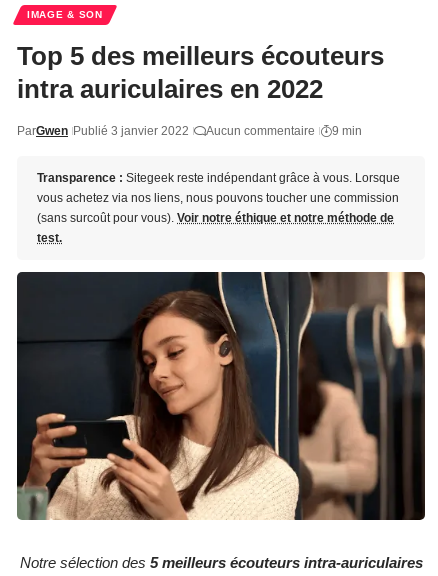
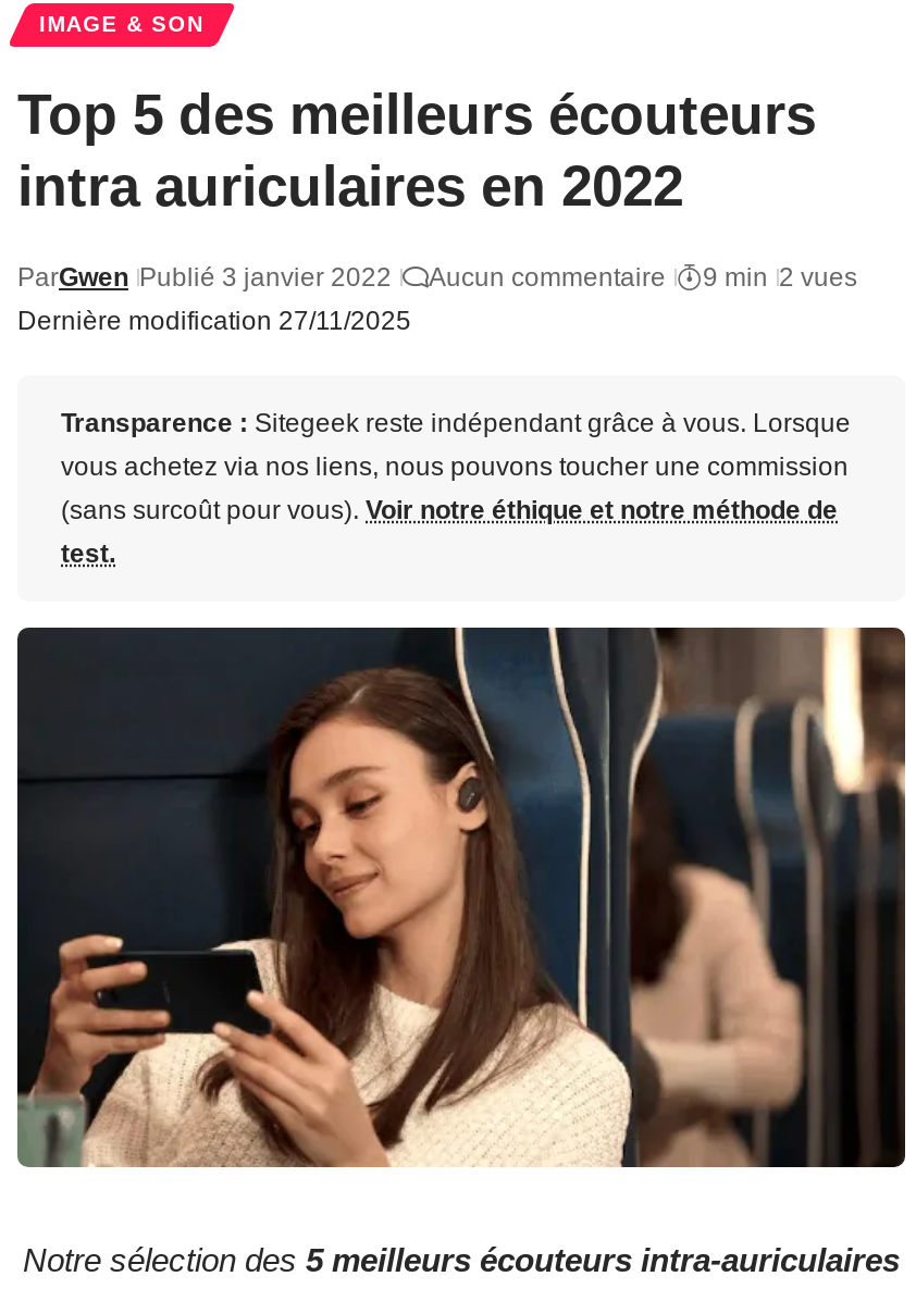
- ParGwen Publié 3 janvier 2022 Aucun commentaire 9 min
+ ParGwen Publié 3 janvier 2022 Aucun commentaire 9 min 2 vues

+ Dernière modification 27/11/2025
